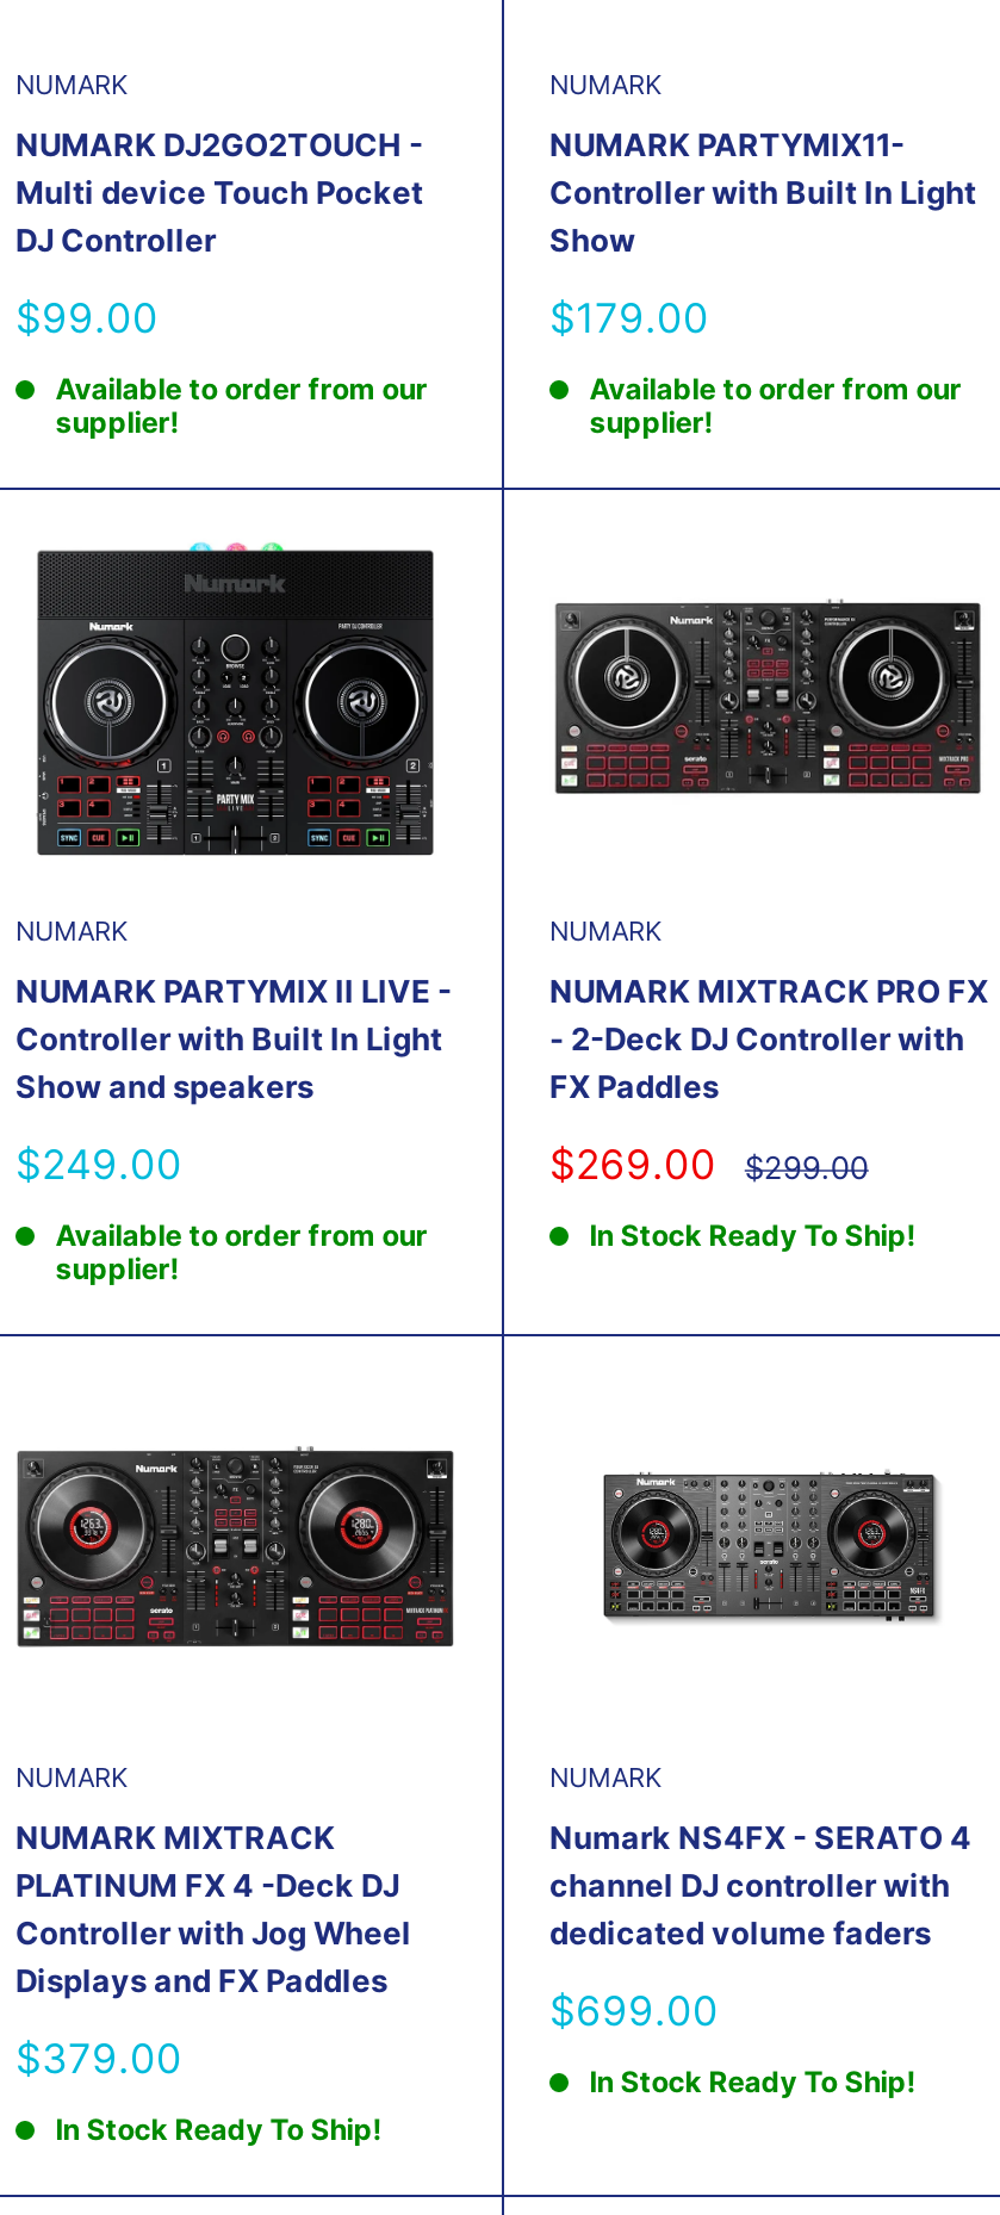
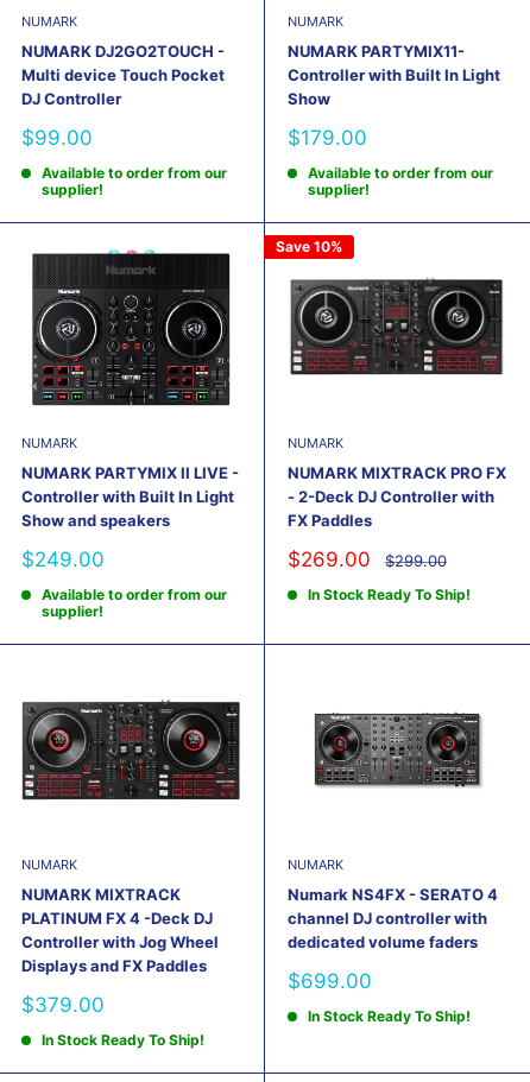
+ Save 10%
